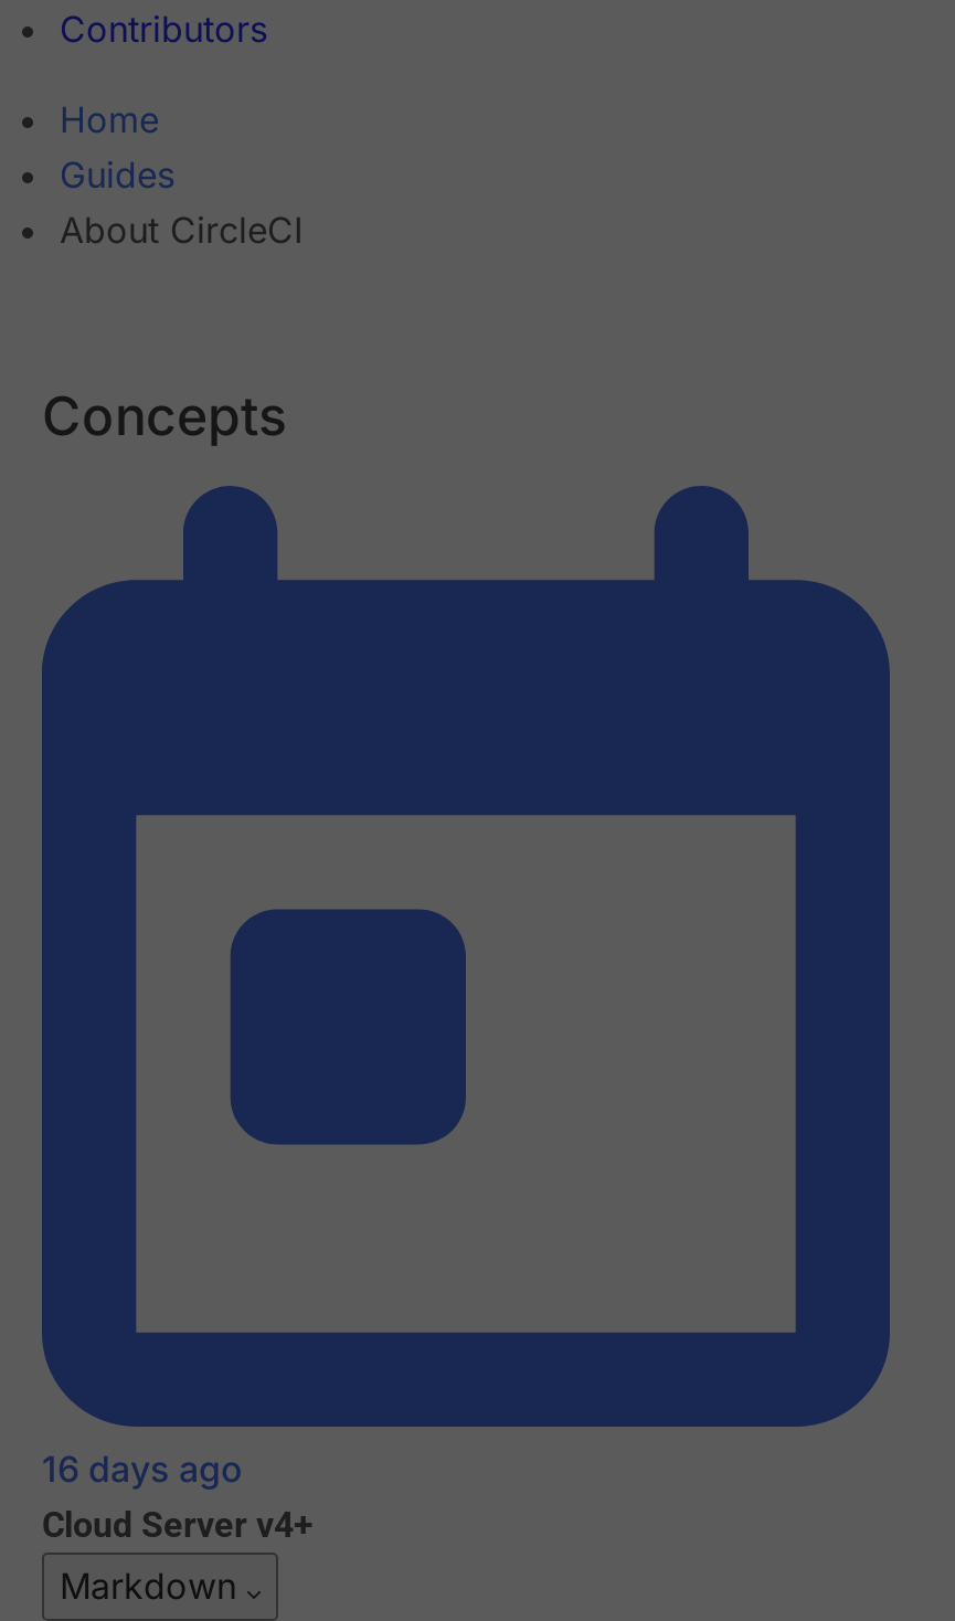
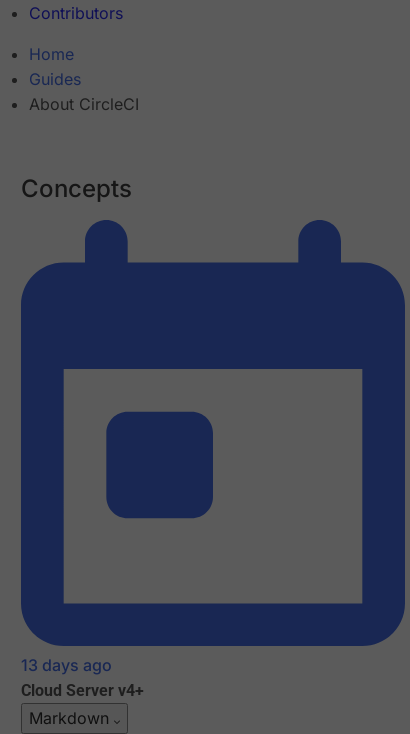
- 16 days ago
+ 13 days ago
